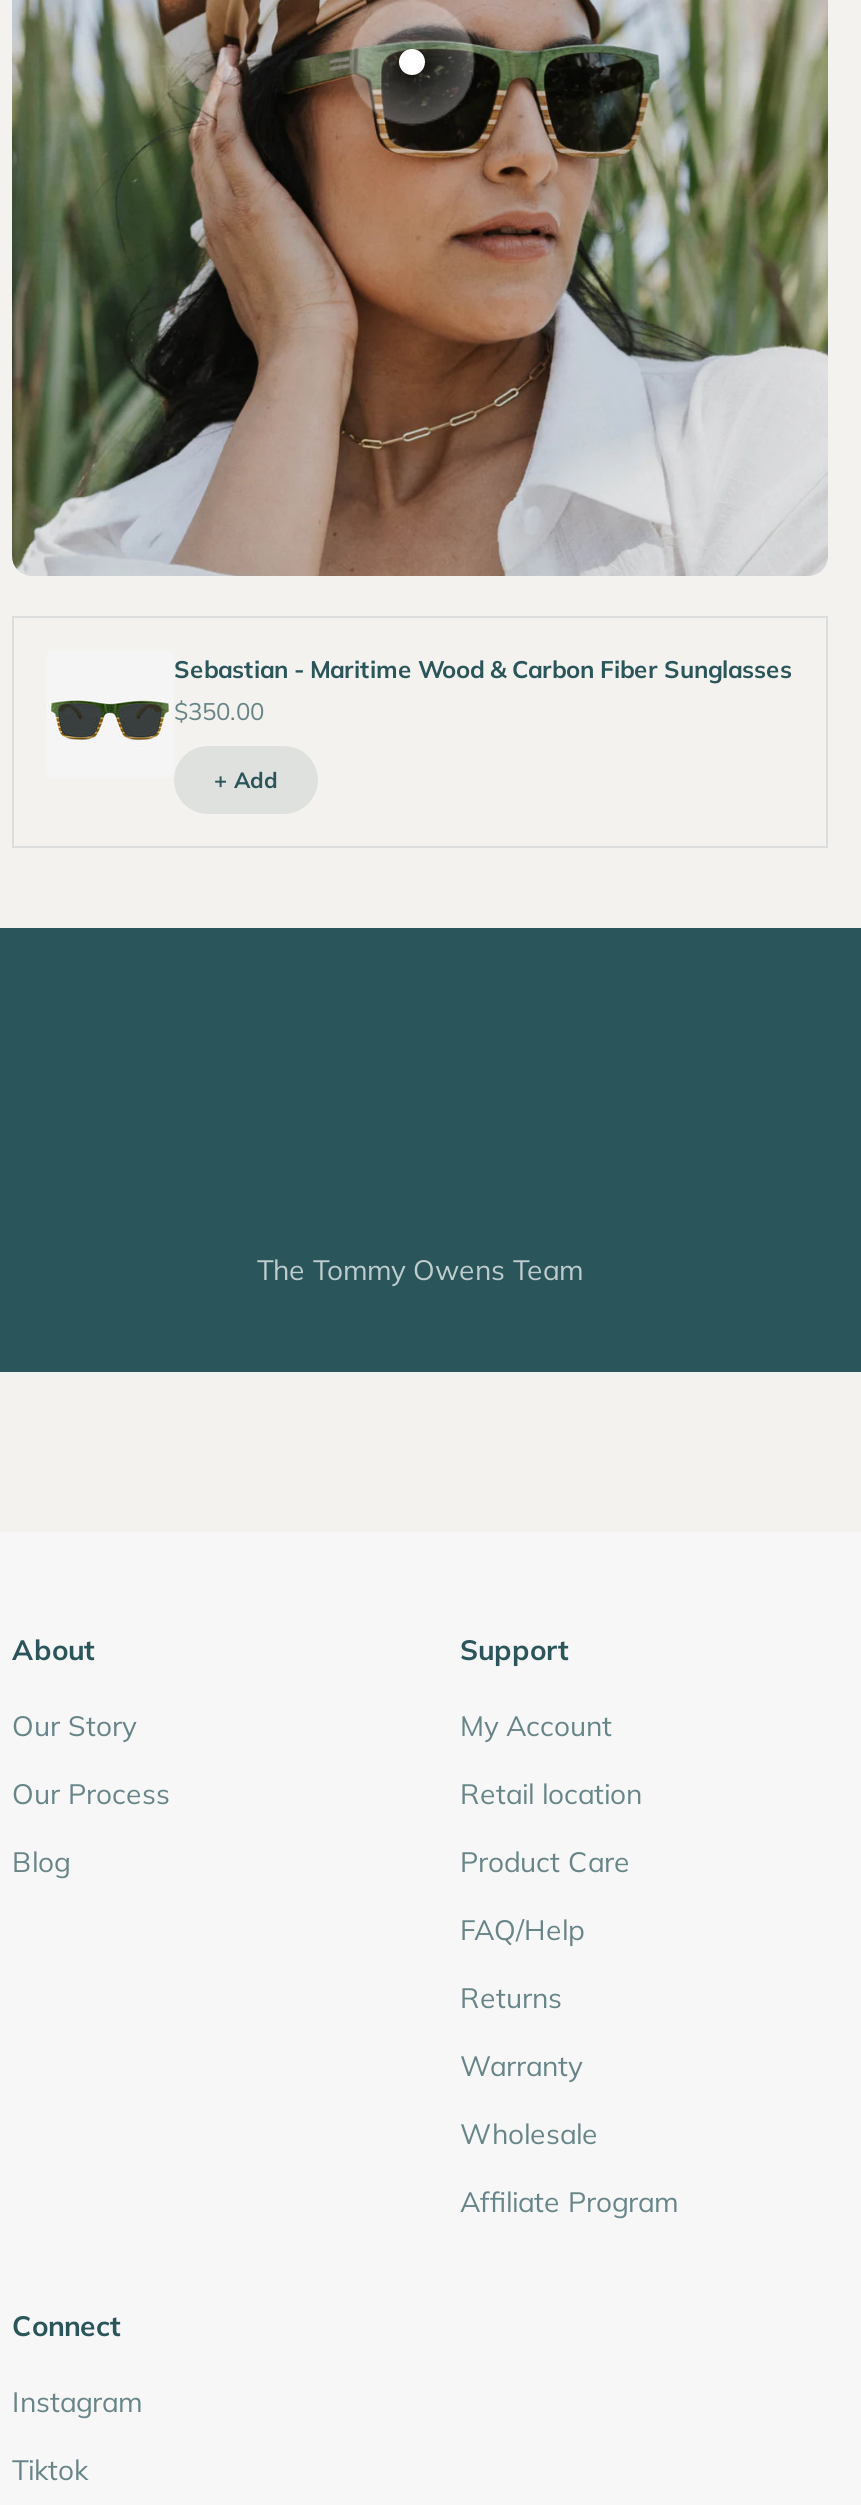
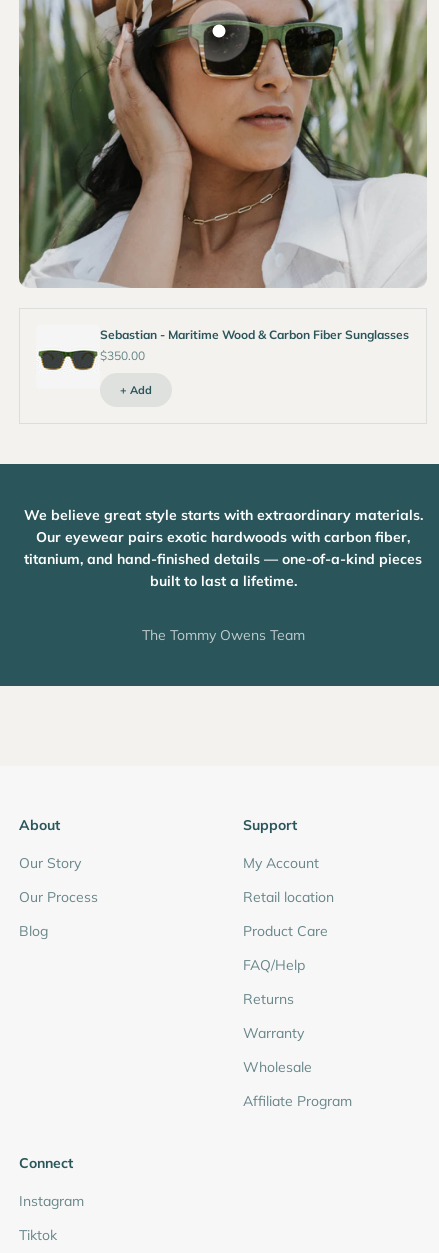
+ We believe great style starts with extraordinary materials.
+ Our eyewear pairs exotic hardwoods with carbon fiber,
+ titanium, and hand-finished details — one-of-a-kind pieces
+ built to last a lifetime.
